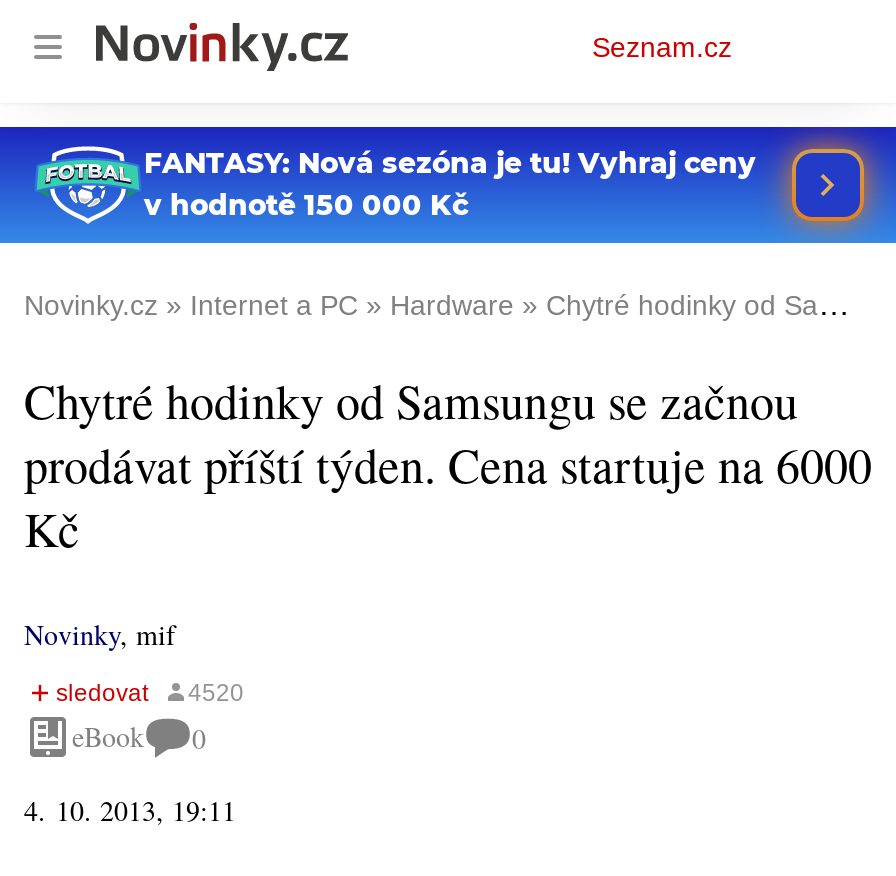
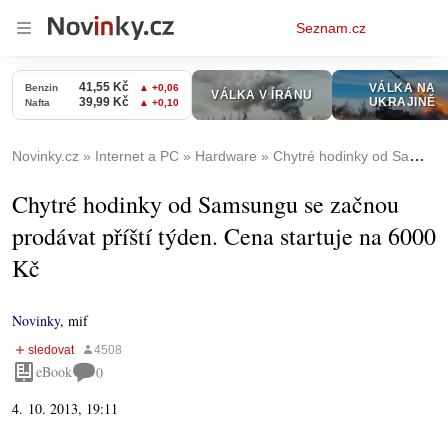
- [image]
+ [image]
